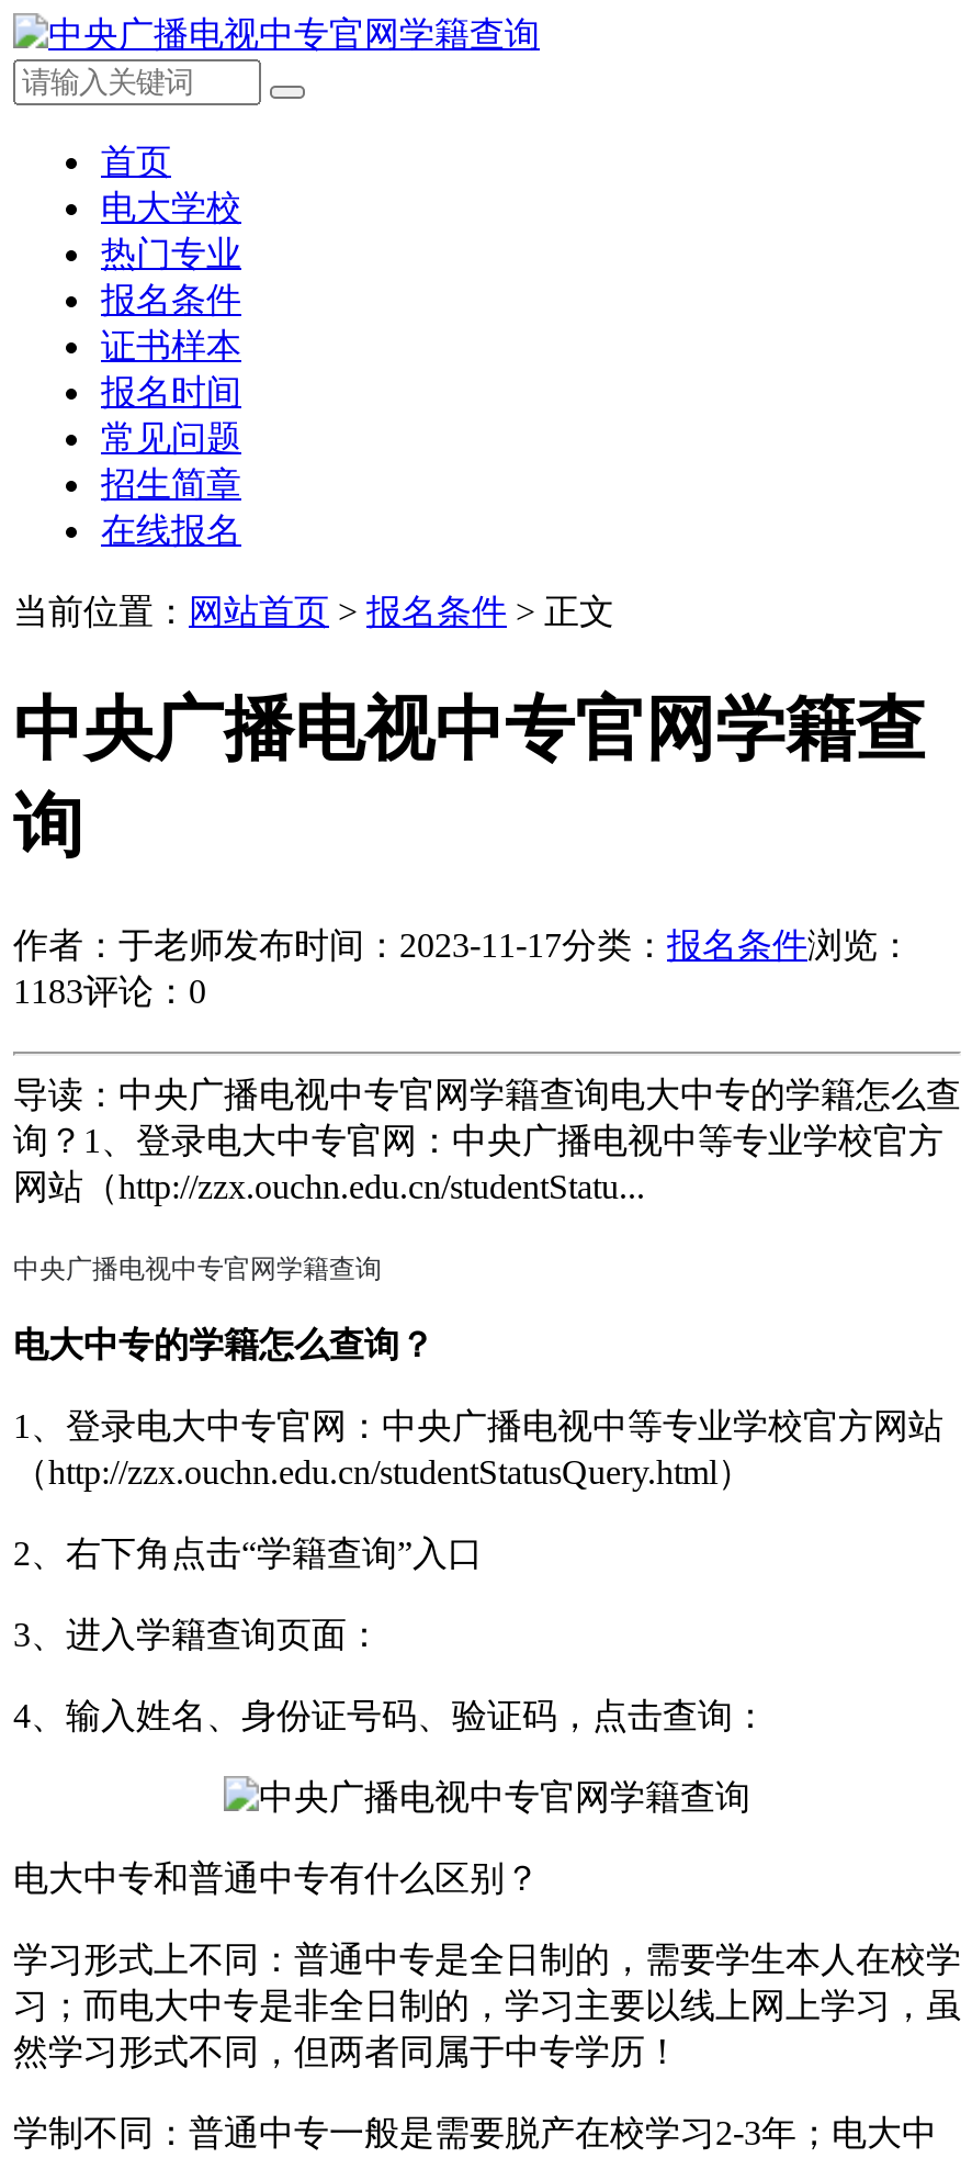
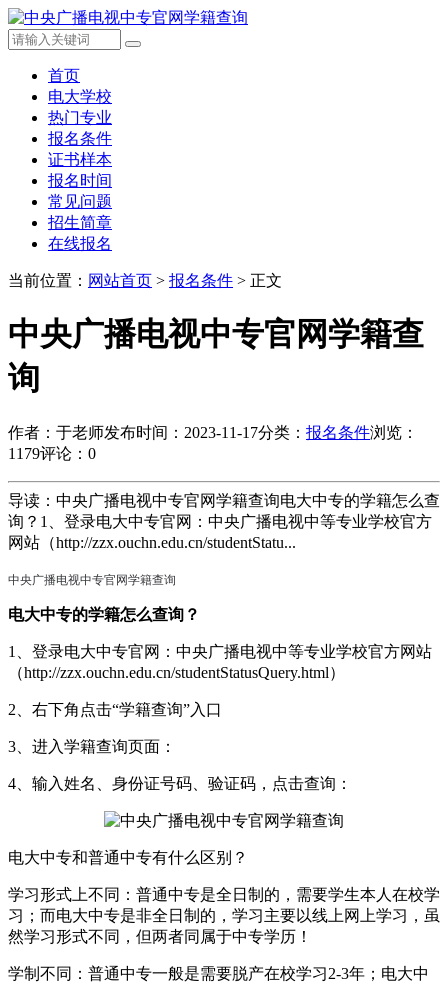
- 1183评论：0
+ 1179评论：0
